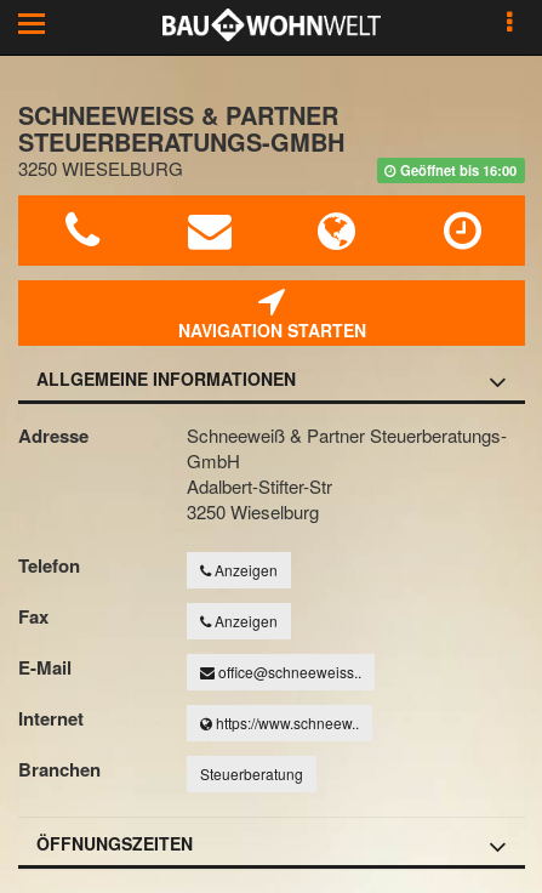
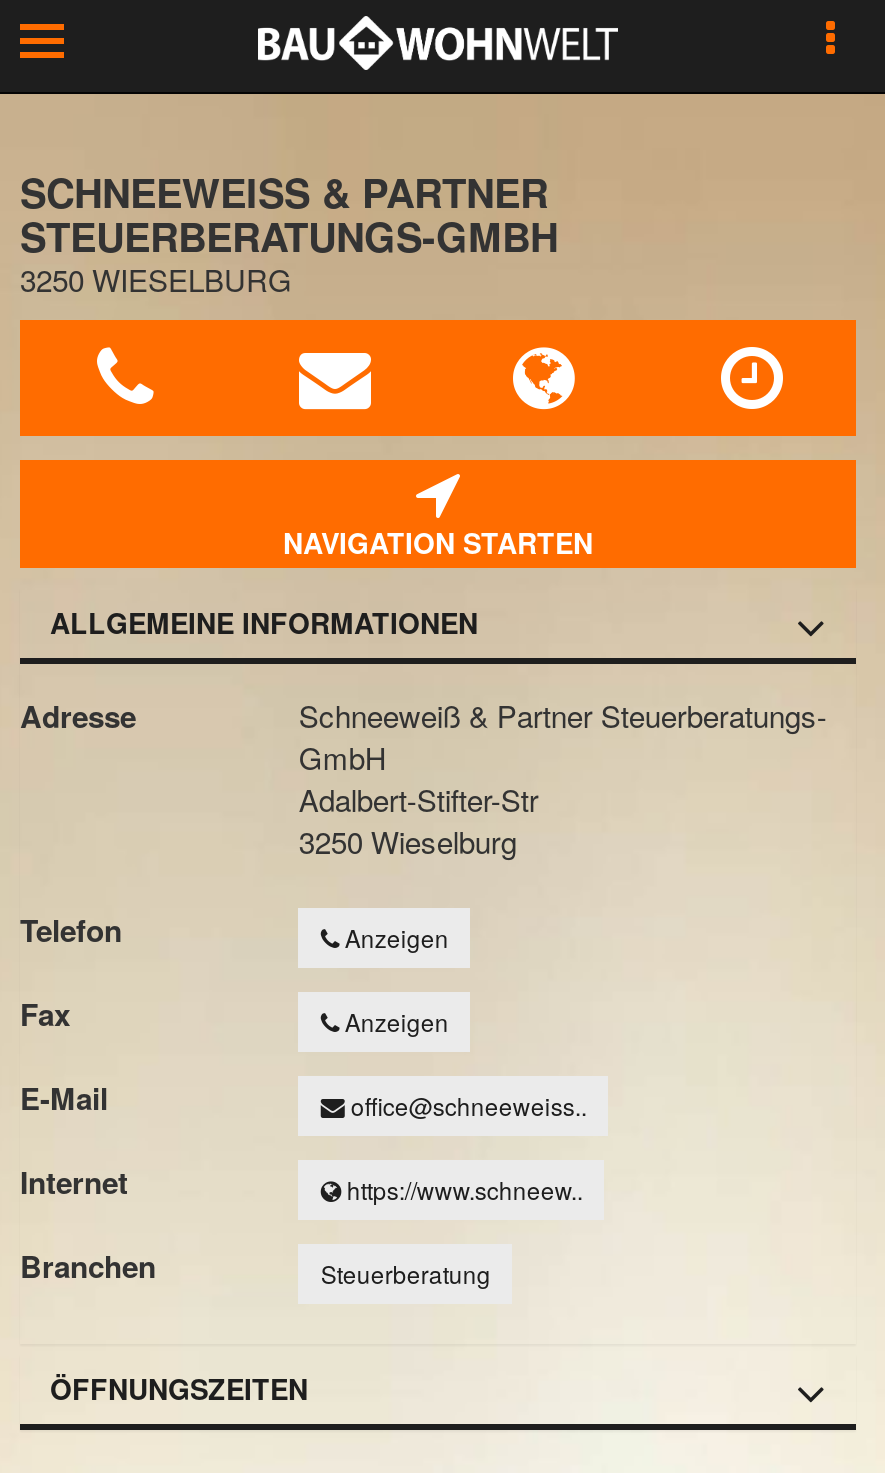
- Geöffnet bis 16:00
